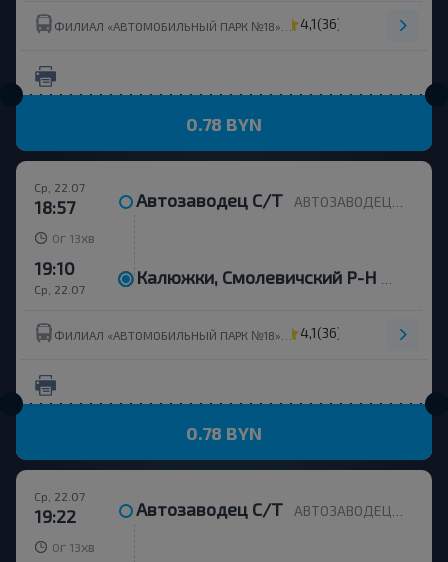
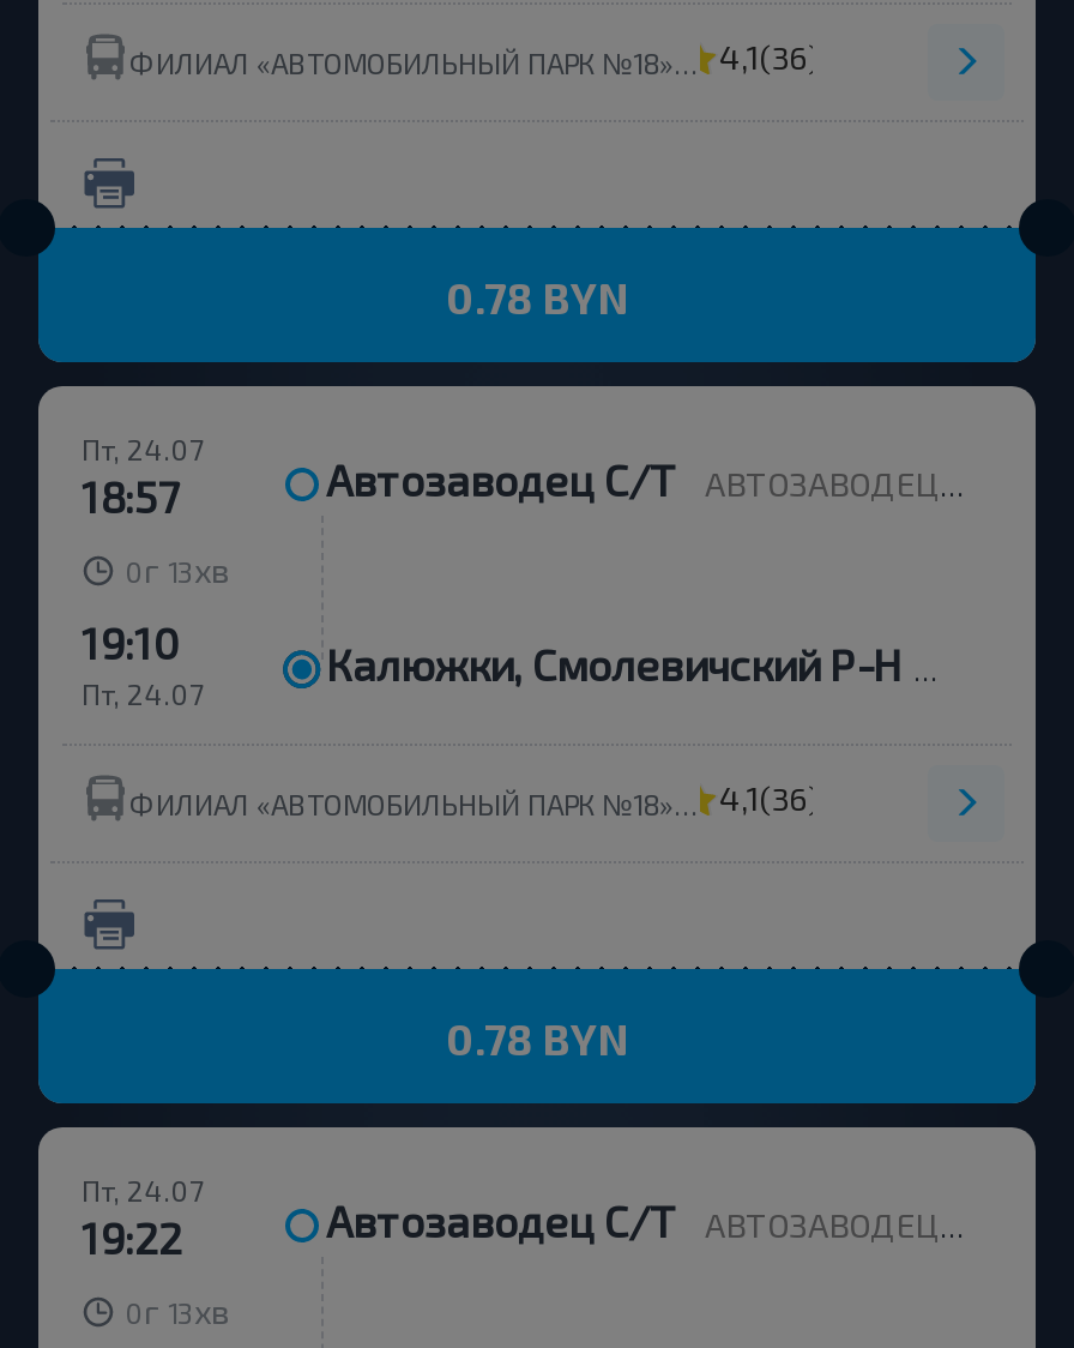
- Ср, 22.07
+ Пт, 24.07

- Ср, 22.07
+ Пт, 24.07

- Ср, 22.07
+ Пт, 24.07
